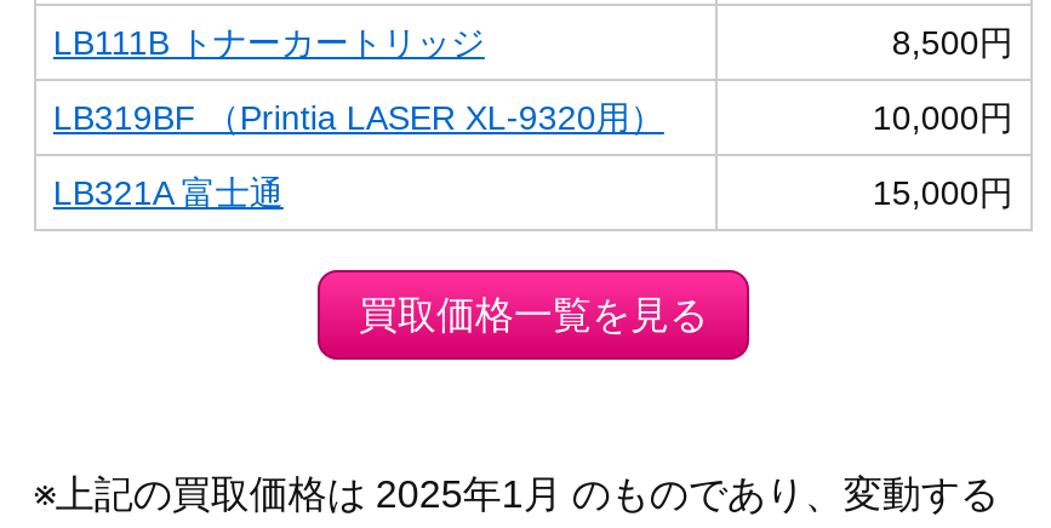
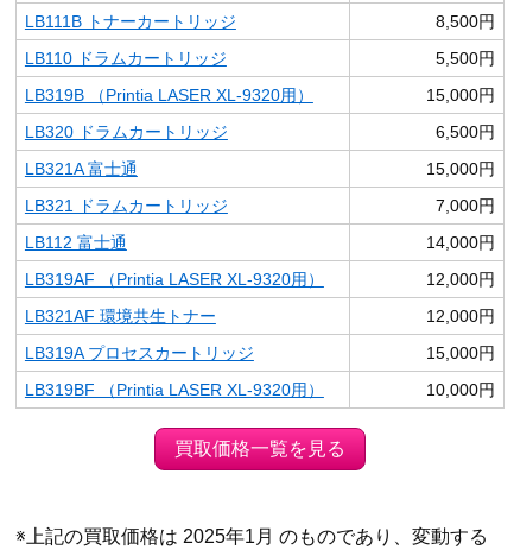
+ LB110 ドラムカートリッジ
+ 5,500円
+ LB319B （Printia LASER XL-9320用）
+ 15,000円
+ LB320 ドラムカートリッジ
+ 6,500円

moved down: LB319BF （Printia LASER XL-9320用） | 10,000円

+ LB321 ドラムカートリッジ
+ 7,000円
+ LB112 富士通
+ 14,000円
+ LB319AF （Printia LASER XL-9320用）
+ 12,000円
+ LB321AF 環境共生トナー
+ 12,000円
+ LB319A プロセスカートリッジ
+ 15,000円
